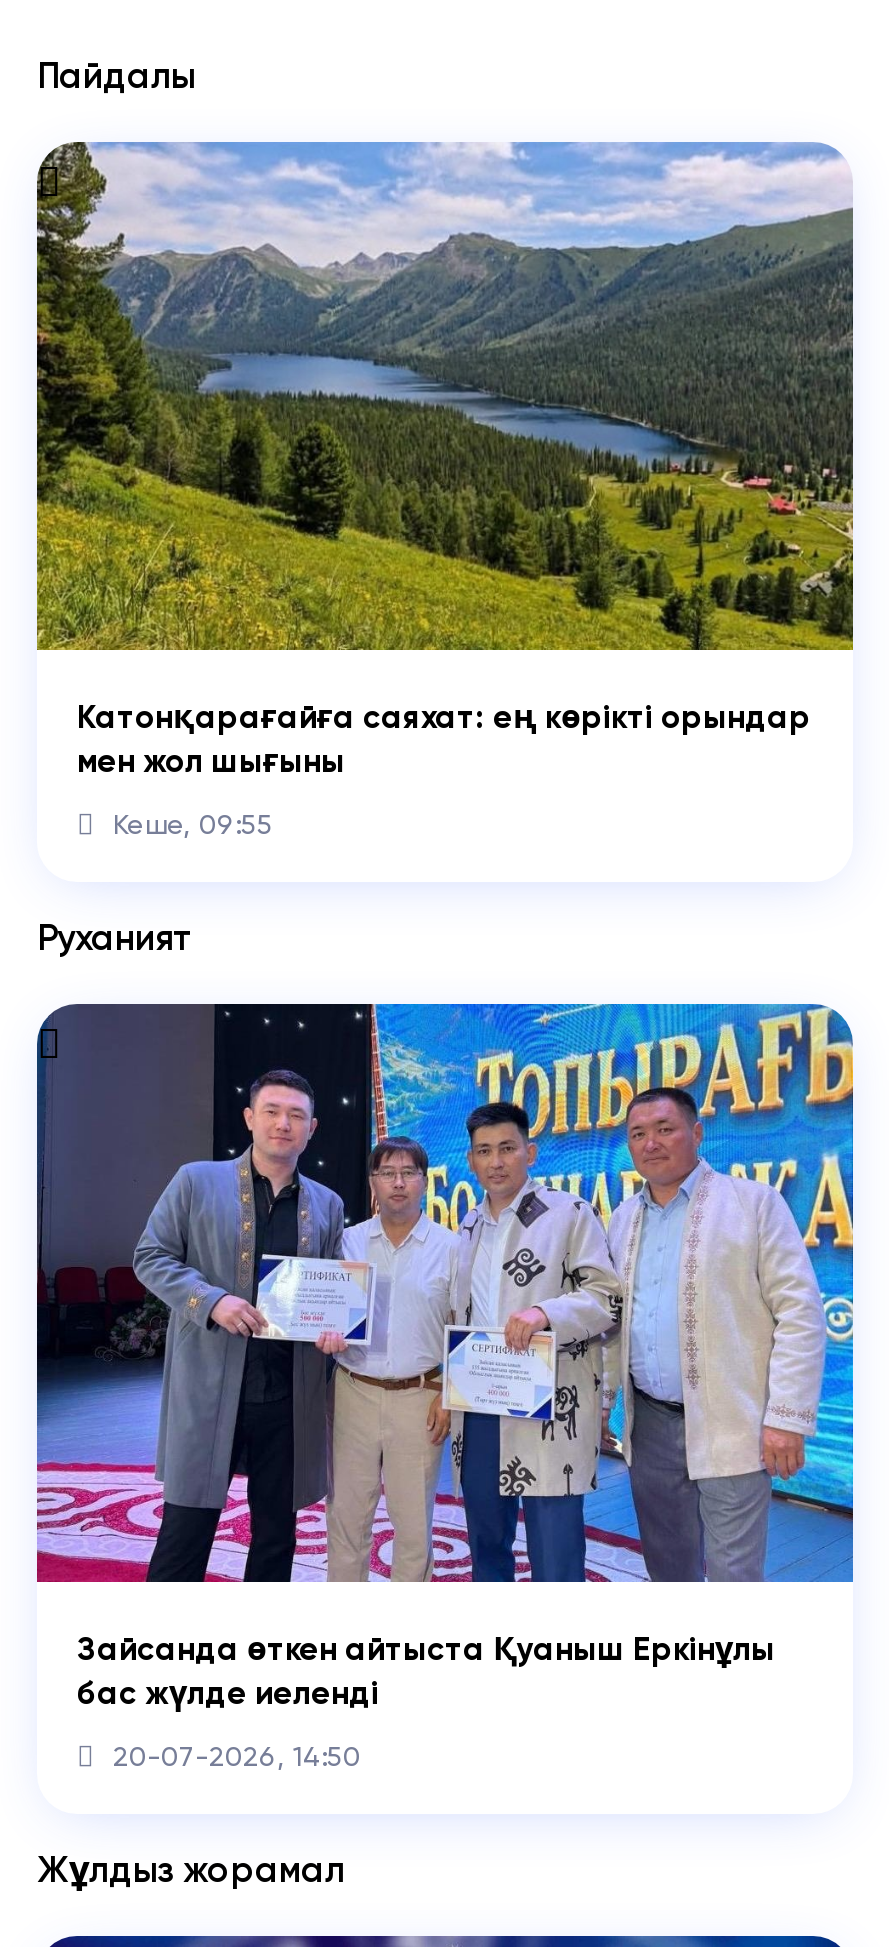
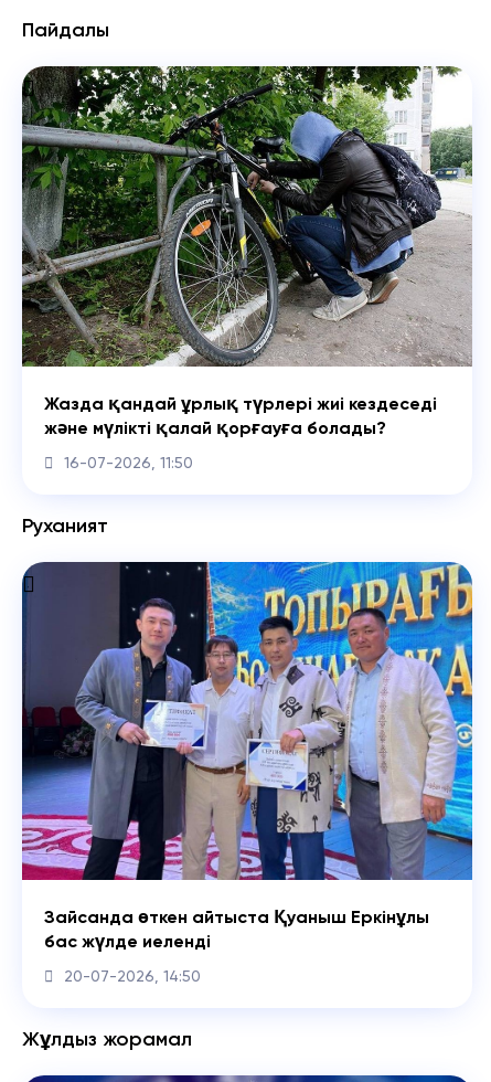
- [image]
- Катонқарағайға саяхат: ең көрікті орындар
- мен жол шығыны
+ [image]
+ Жазда қандай ұрлық түрлері жиі кездеседі
+ және мүлікті қалай қорғауға болады?

- Кеше, 09:55
+ 16-07-2026, 11:50
